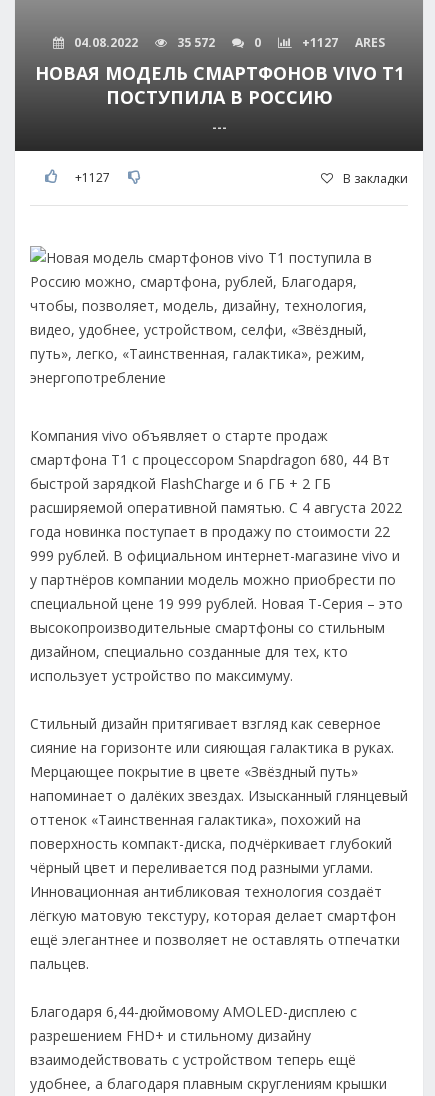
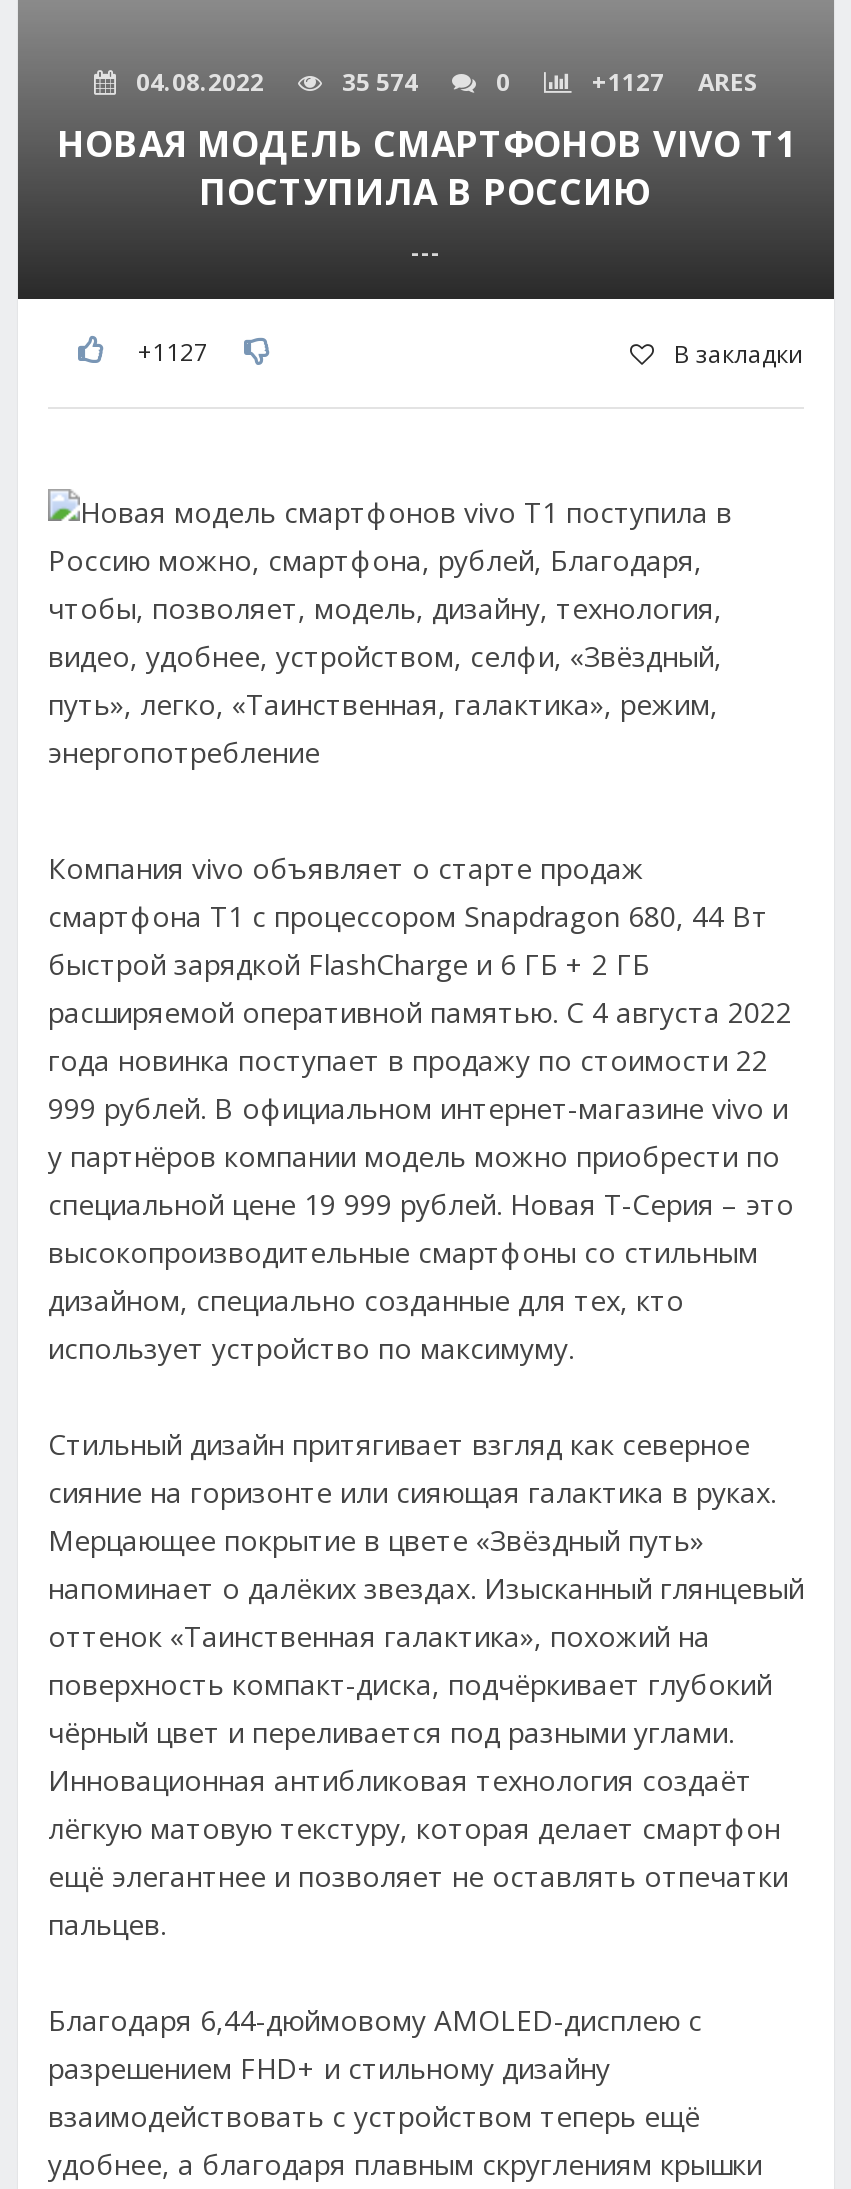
- 35 572
+ 35 574
